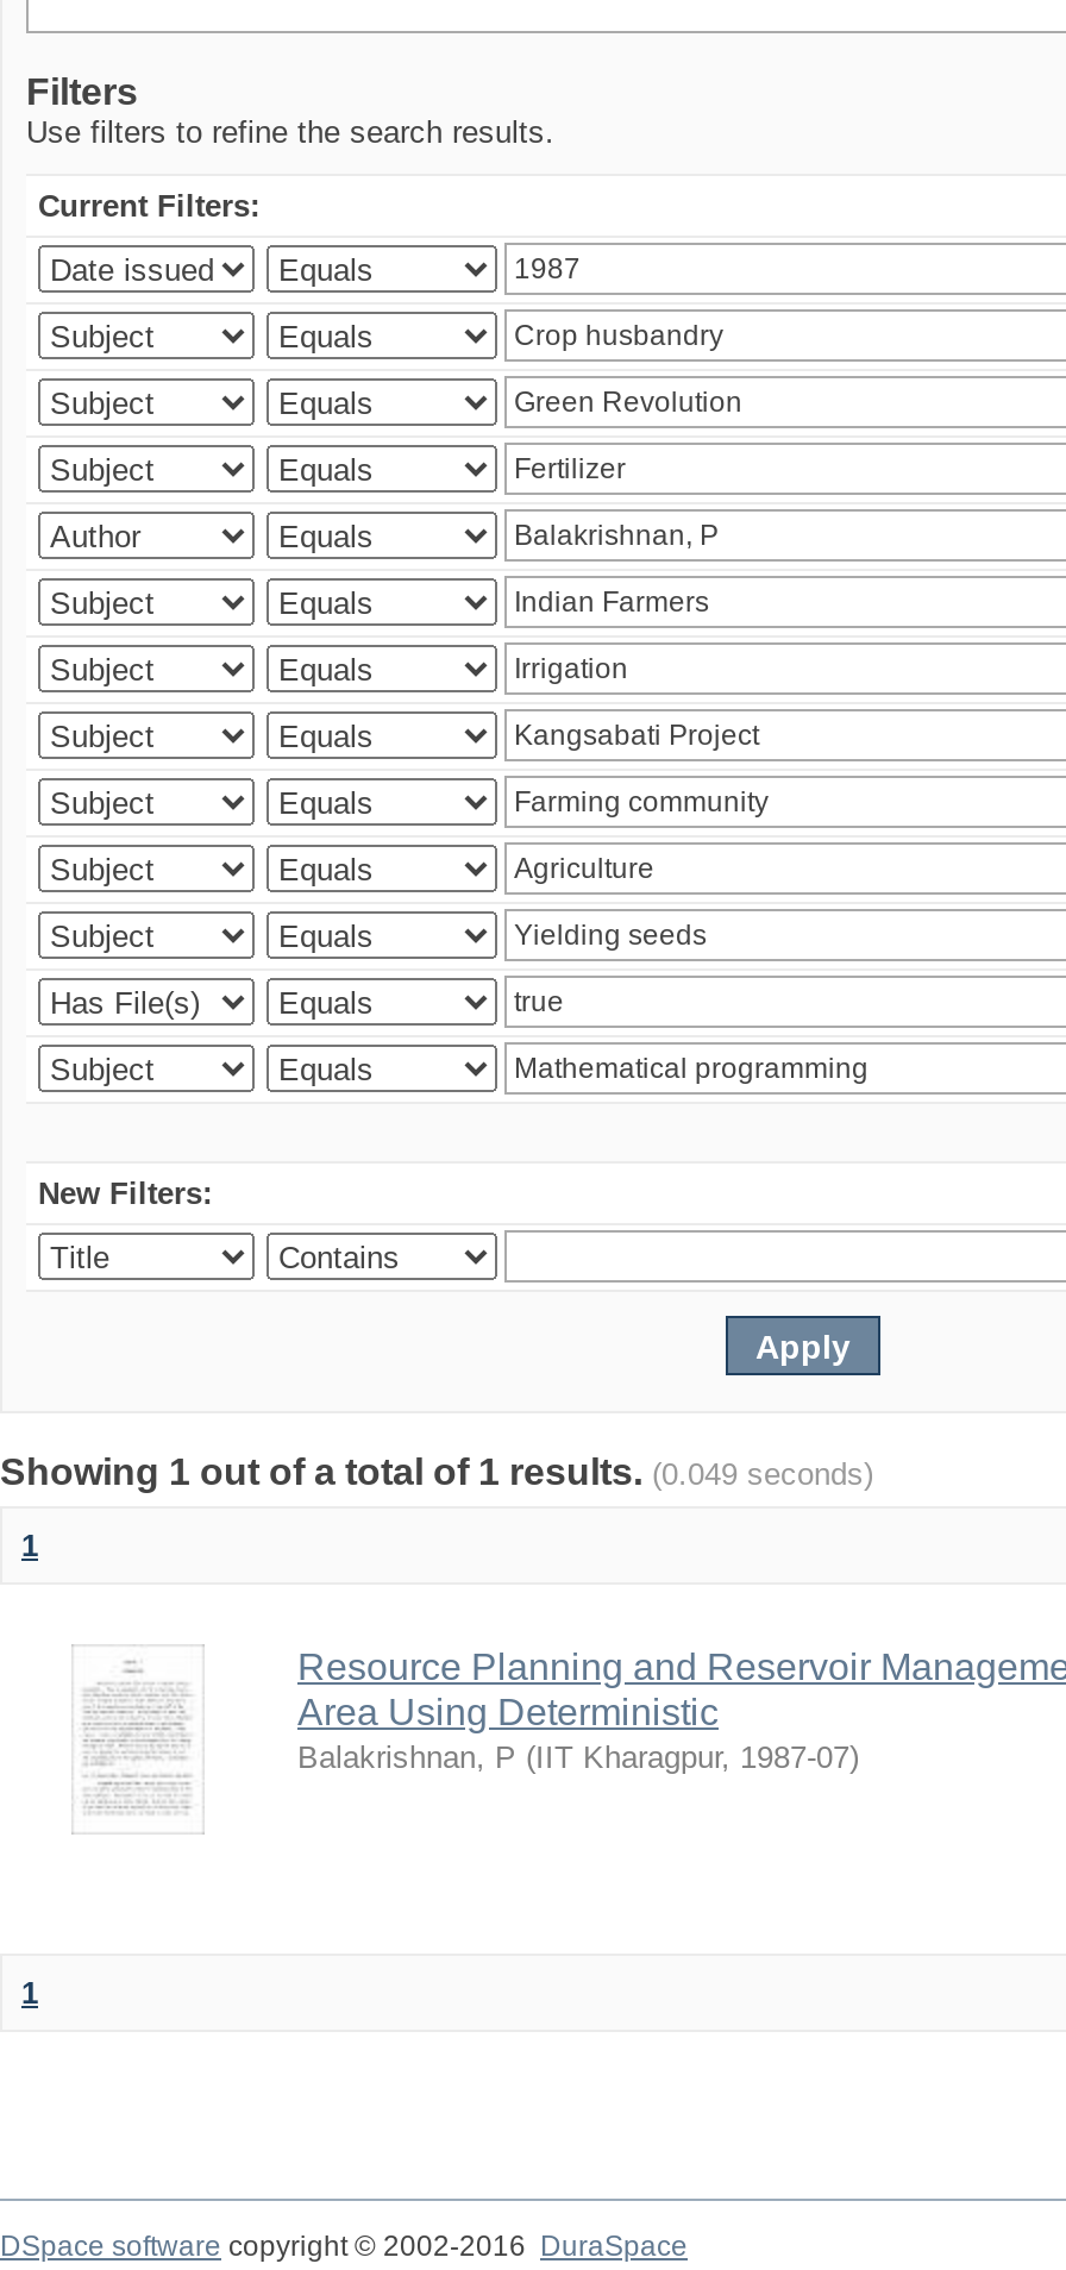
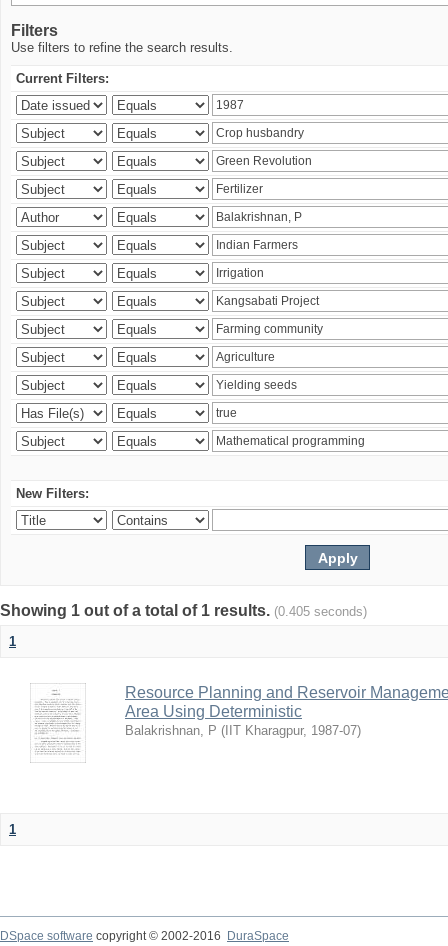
- Showing 1 out of a total of 1 results. (0.049 seconds)
+ Showing 1 out of a total of 1 results. (0.405 seconds)
